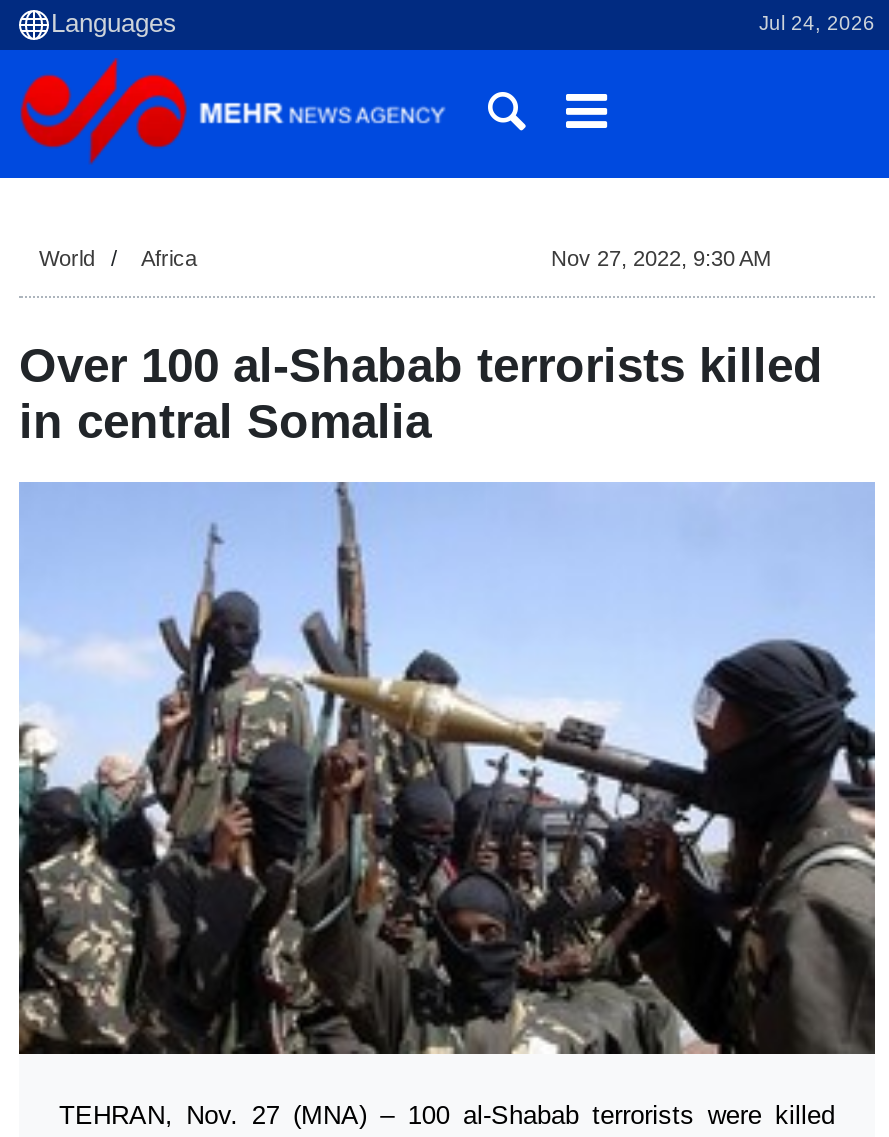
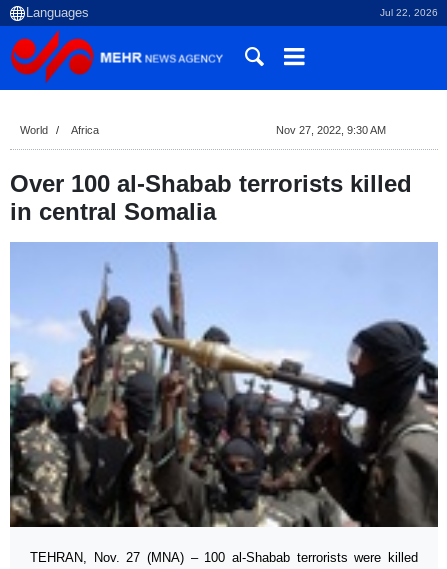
- Jul 24, 2026
+ Jul 22, 2026
